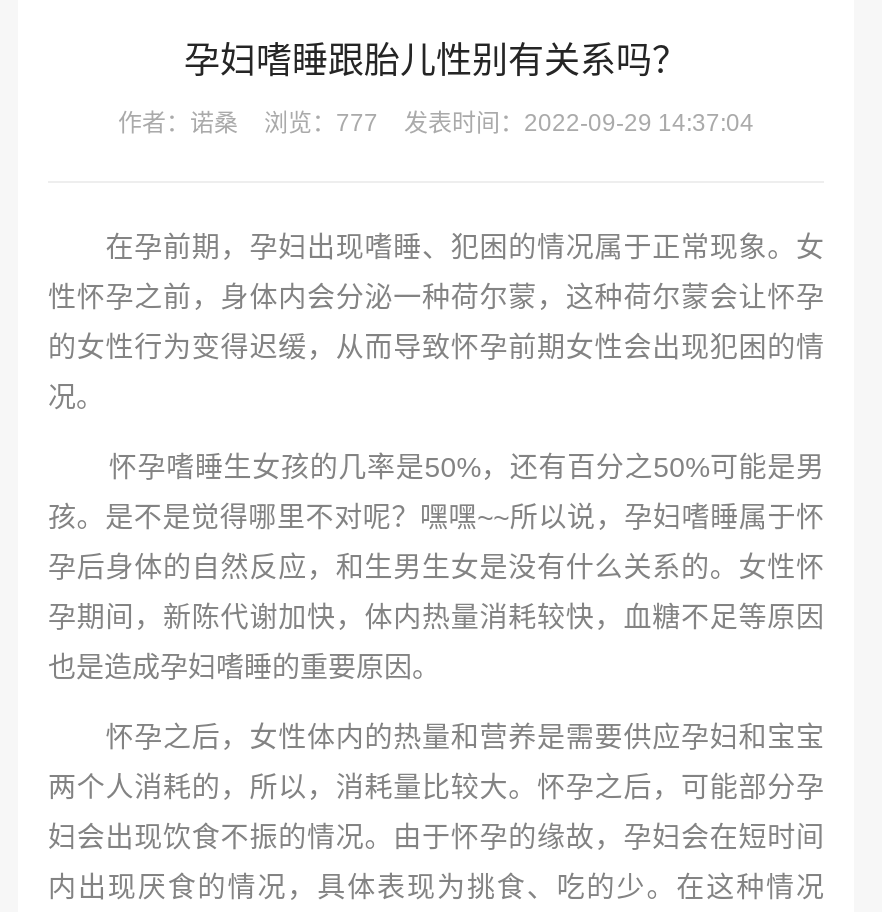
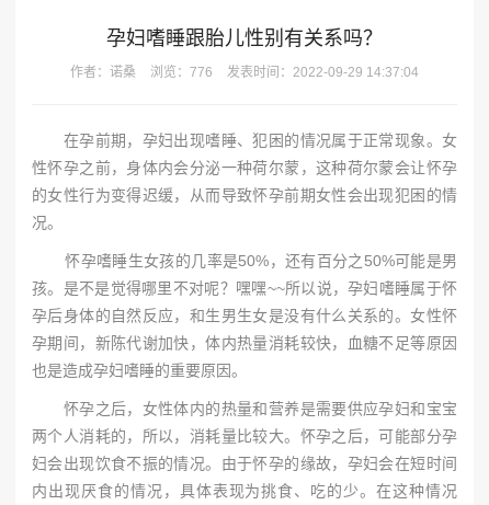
- 作者：诺桑 浏览：777 发表时间：2022-09-29 14:37:04
+ 作者：诺桑 浏览：776 发表时间：2022-09-29 14:37:04
